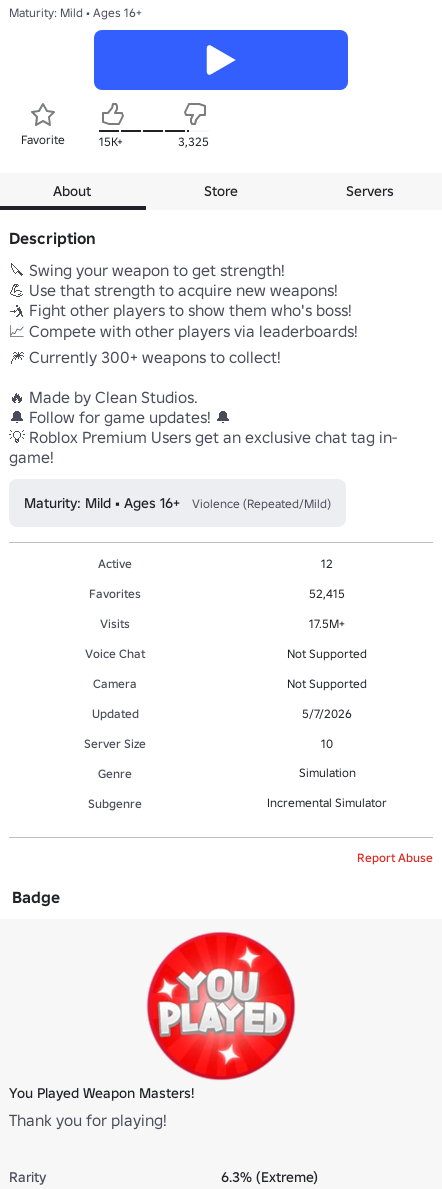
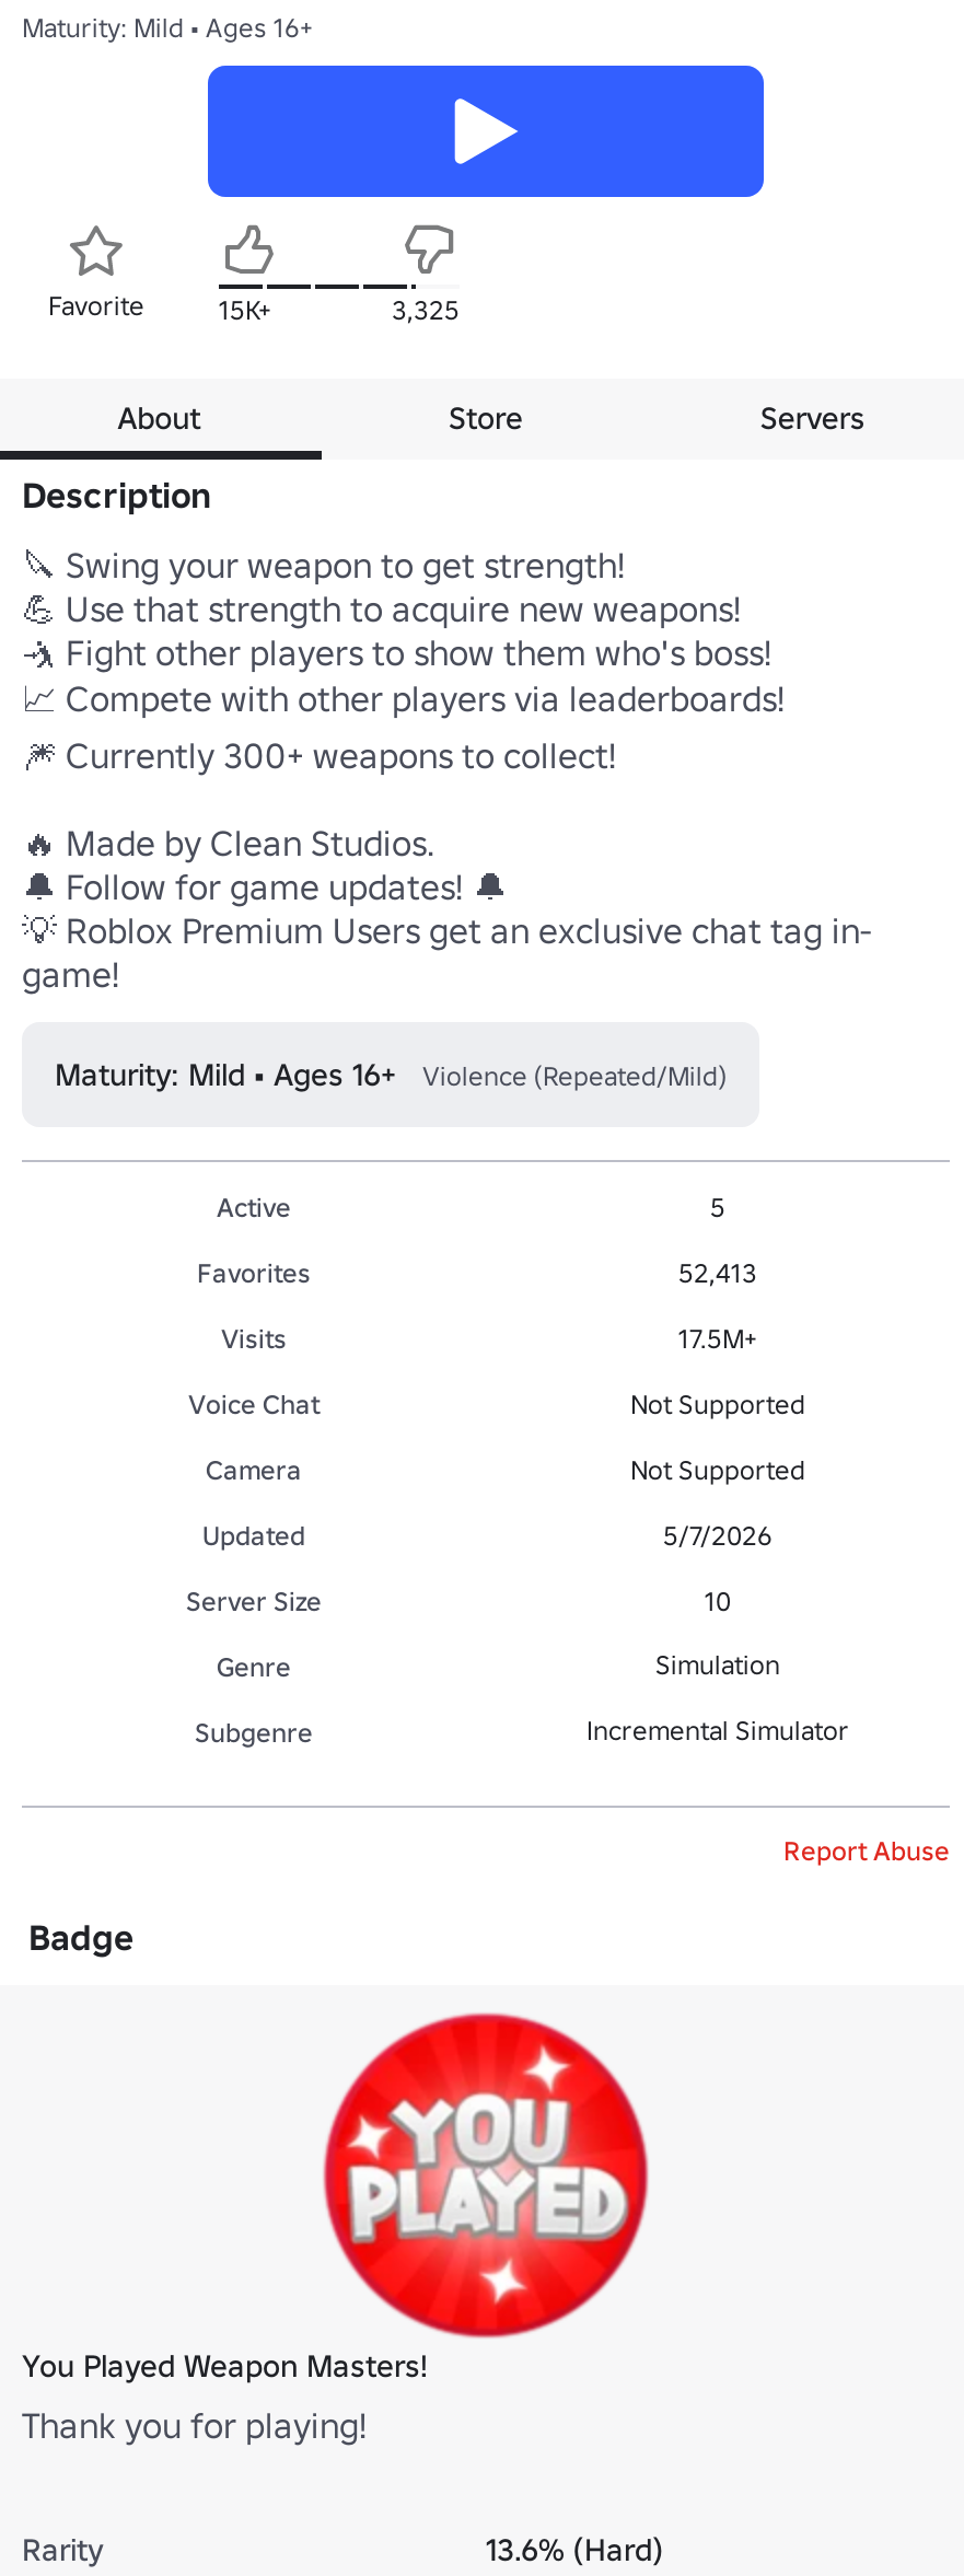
- 12
+ 5

- 52,415
+ 52,413

- 6.3% (Extreme)
+ 13.6% (Hard)
